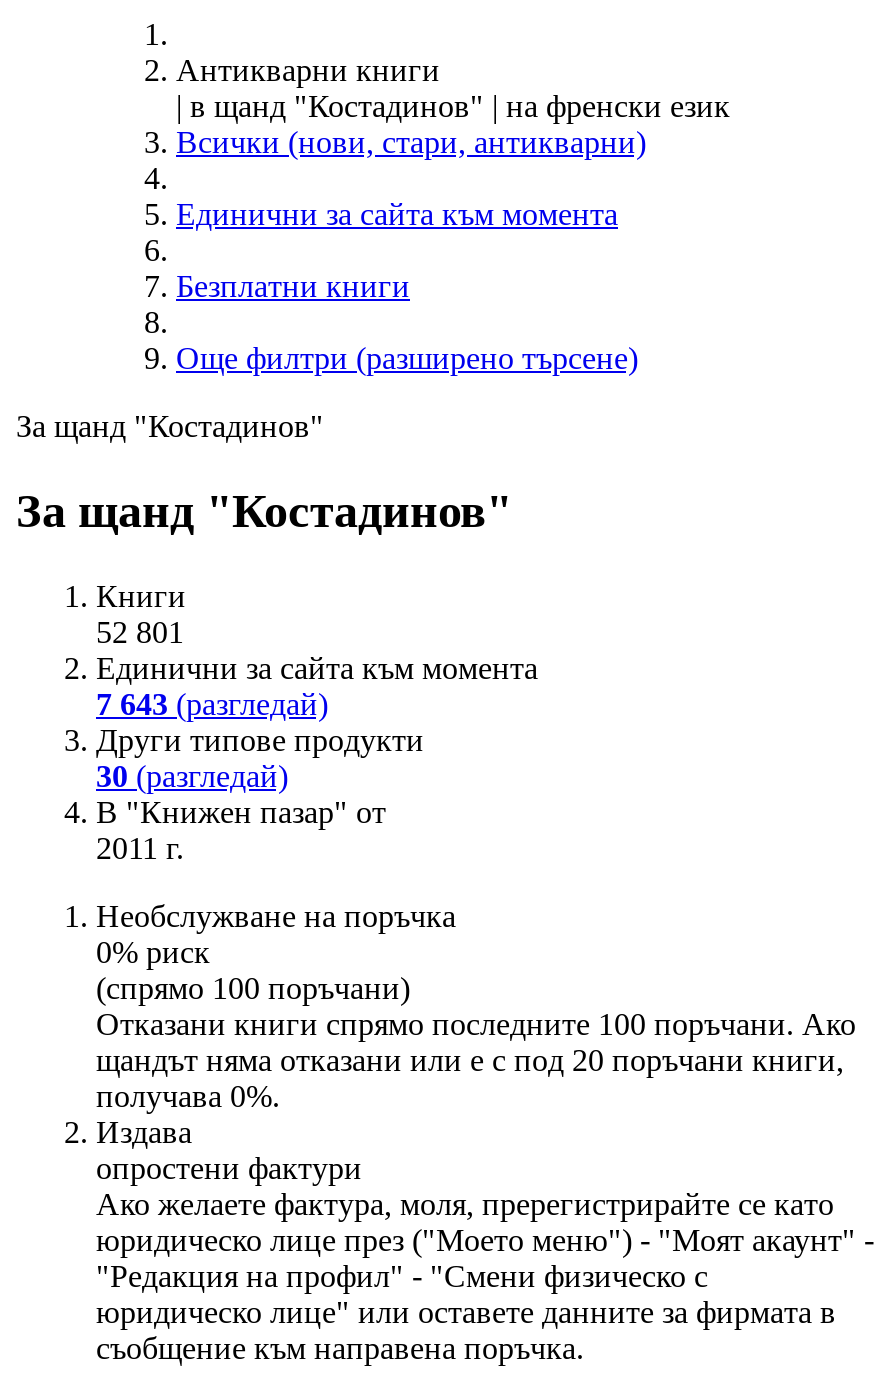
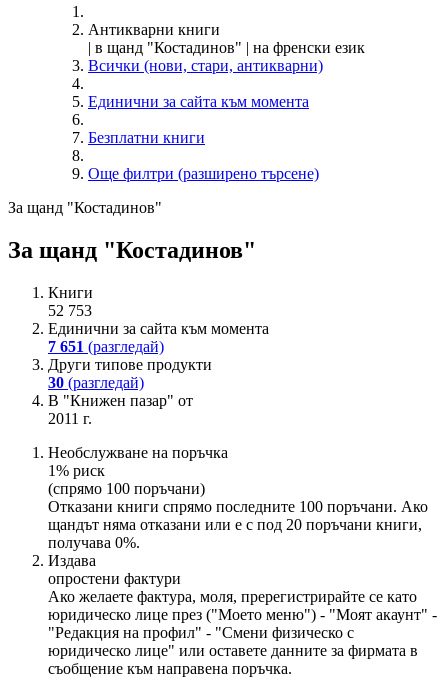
- 52 801
+ 52 753

- 7 643 (разгледай)
+ 7 651 (разгледай)

- 0% риск
+ 1% риск
